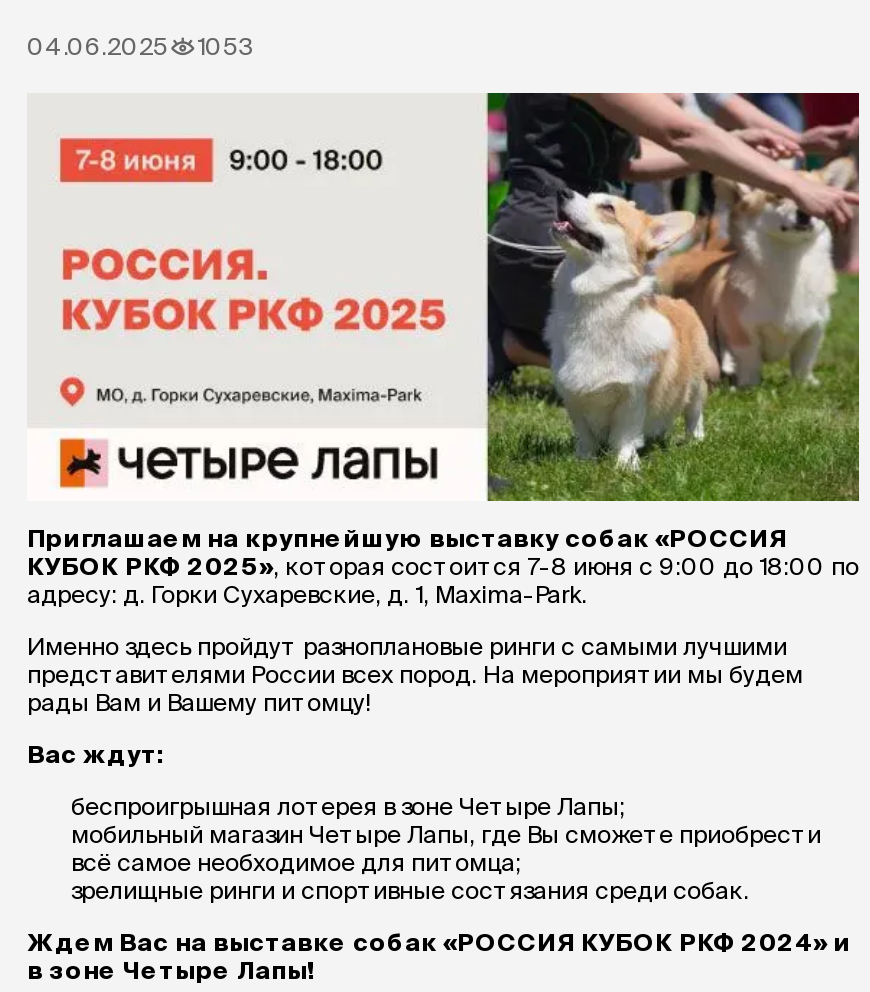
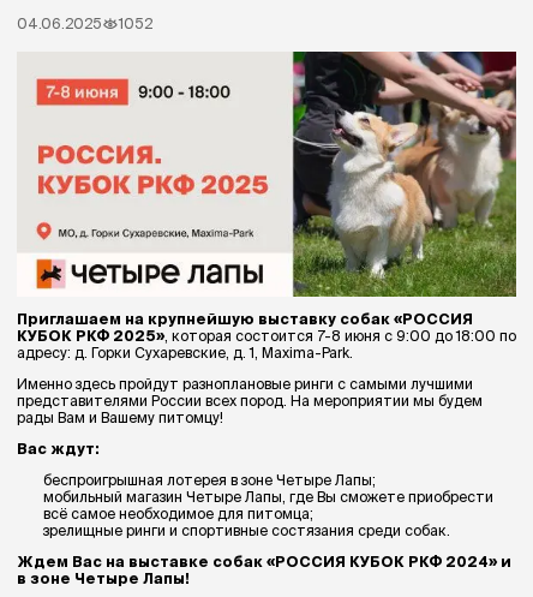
- 04.06.2025 1053
+ 04.06.2025 1052
